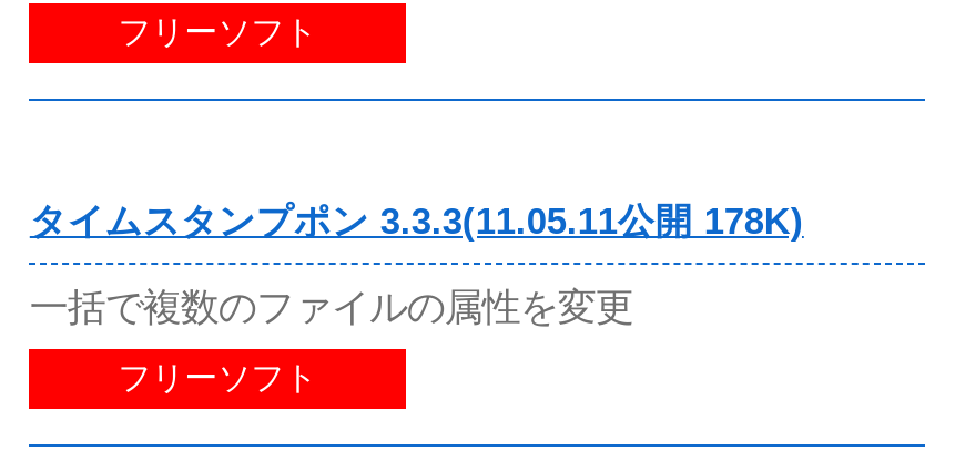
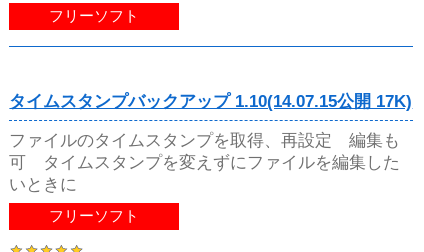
- タイムスタンプポン 3.3.3(11.05.11公開 178K)
+ タイムスタンプバックアップ 1.10(14.07.15公開 17K)

- 一括で複数のファイルの属性を変更
+ ファイルのタイムスタンプを取得、再設定 編集も
+ 可 タイムスタンプを変えずにファイルを編集した
+ いときに
